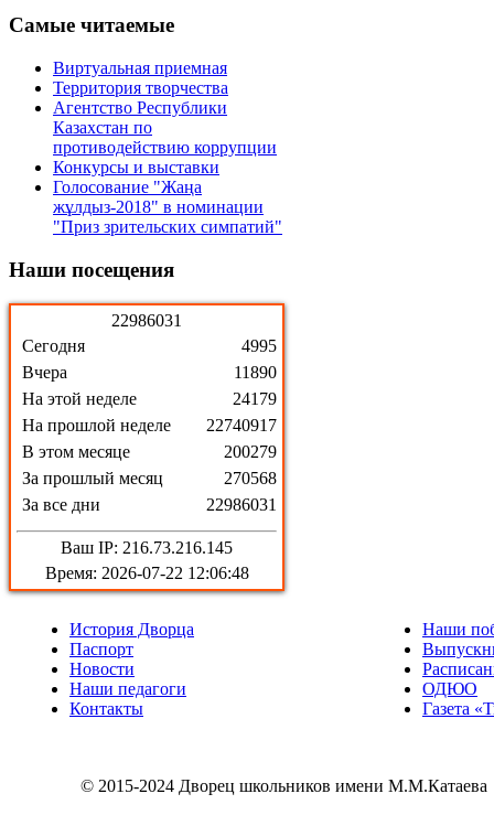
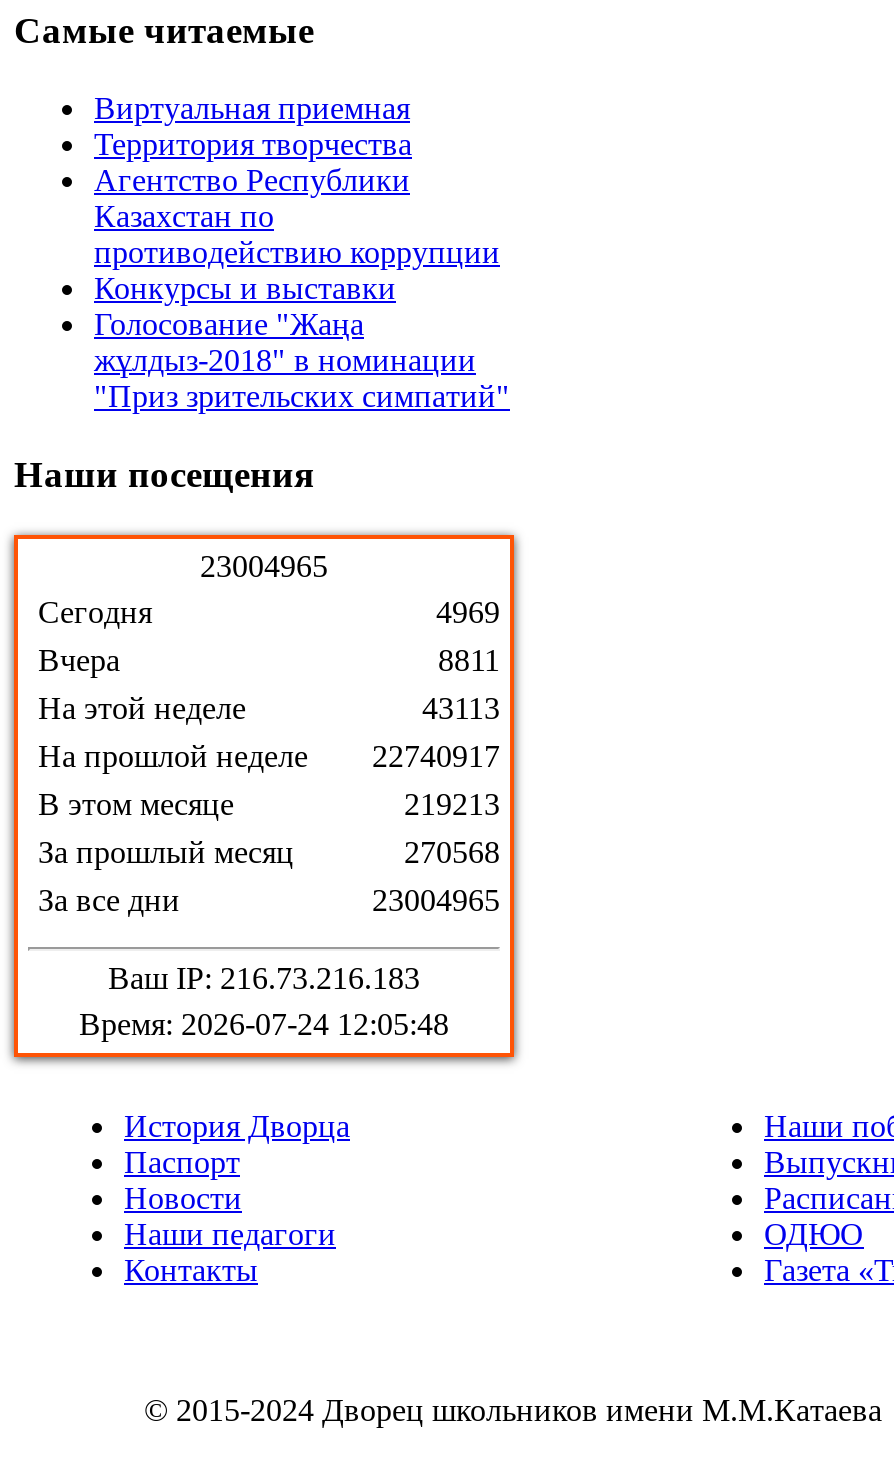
- 22986031
+ 23004965

- 4995
+ 4969

- 11890
+ 8811

- 24179
+ 43113

- 200279
+ 219213

- 22986031
+ 23004965

- Ваш IP: 216.73.216.145
+ Ваш IP: 216.73.216.183

- Время: 2026-07-22 12:06:48
+ Время: 2026-07-24 12:05:48
